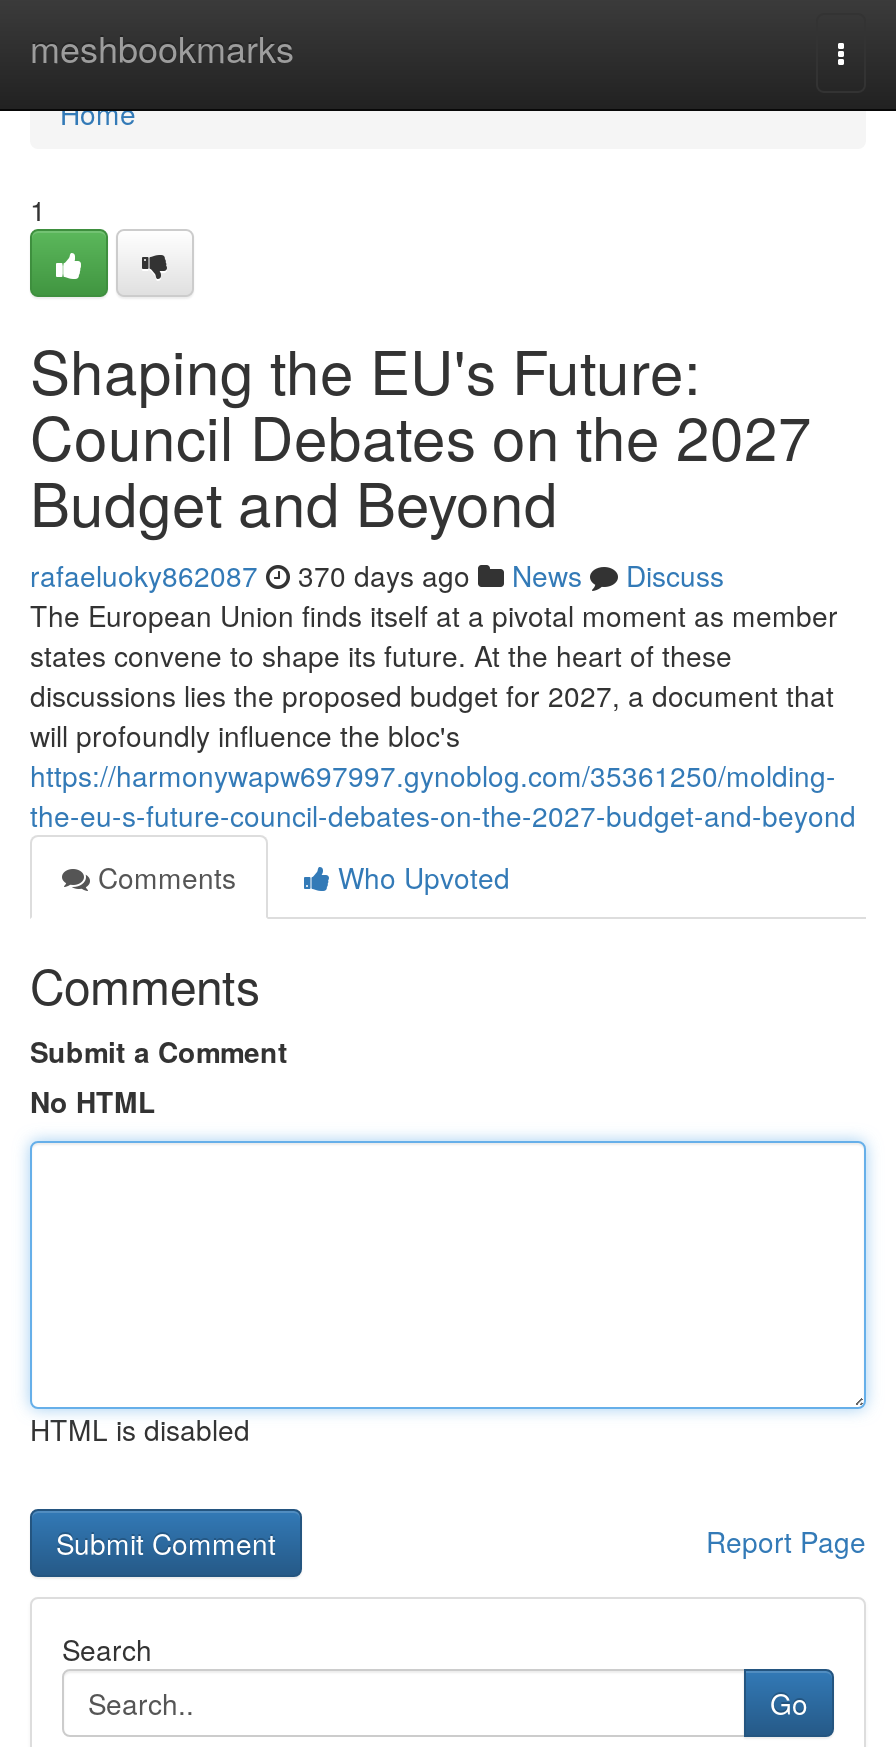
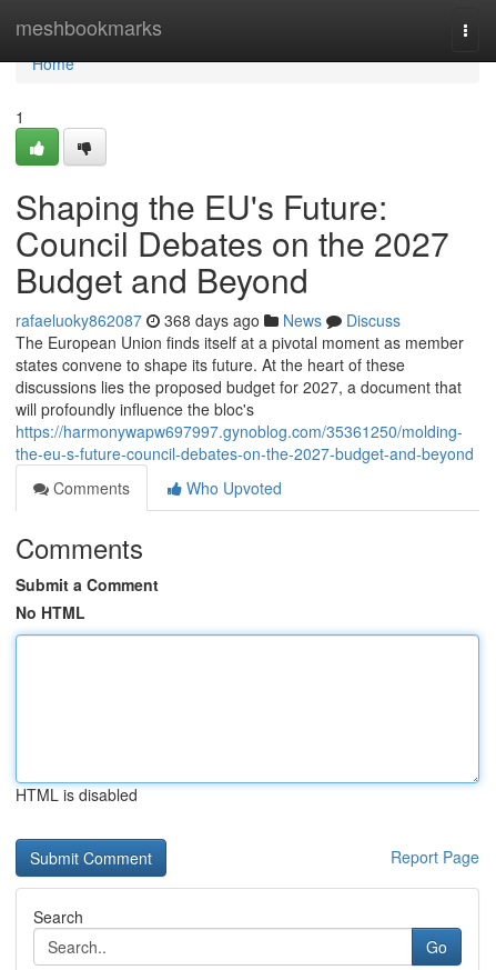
- rafaeluoky862087 370 days ago News Discuss
+ rafaeluoky862087 368 days ago News Discuss
